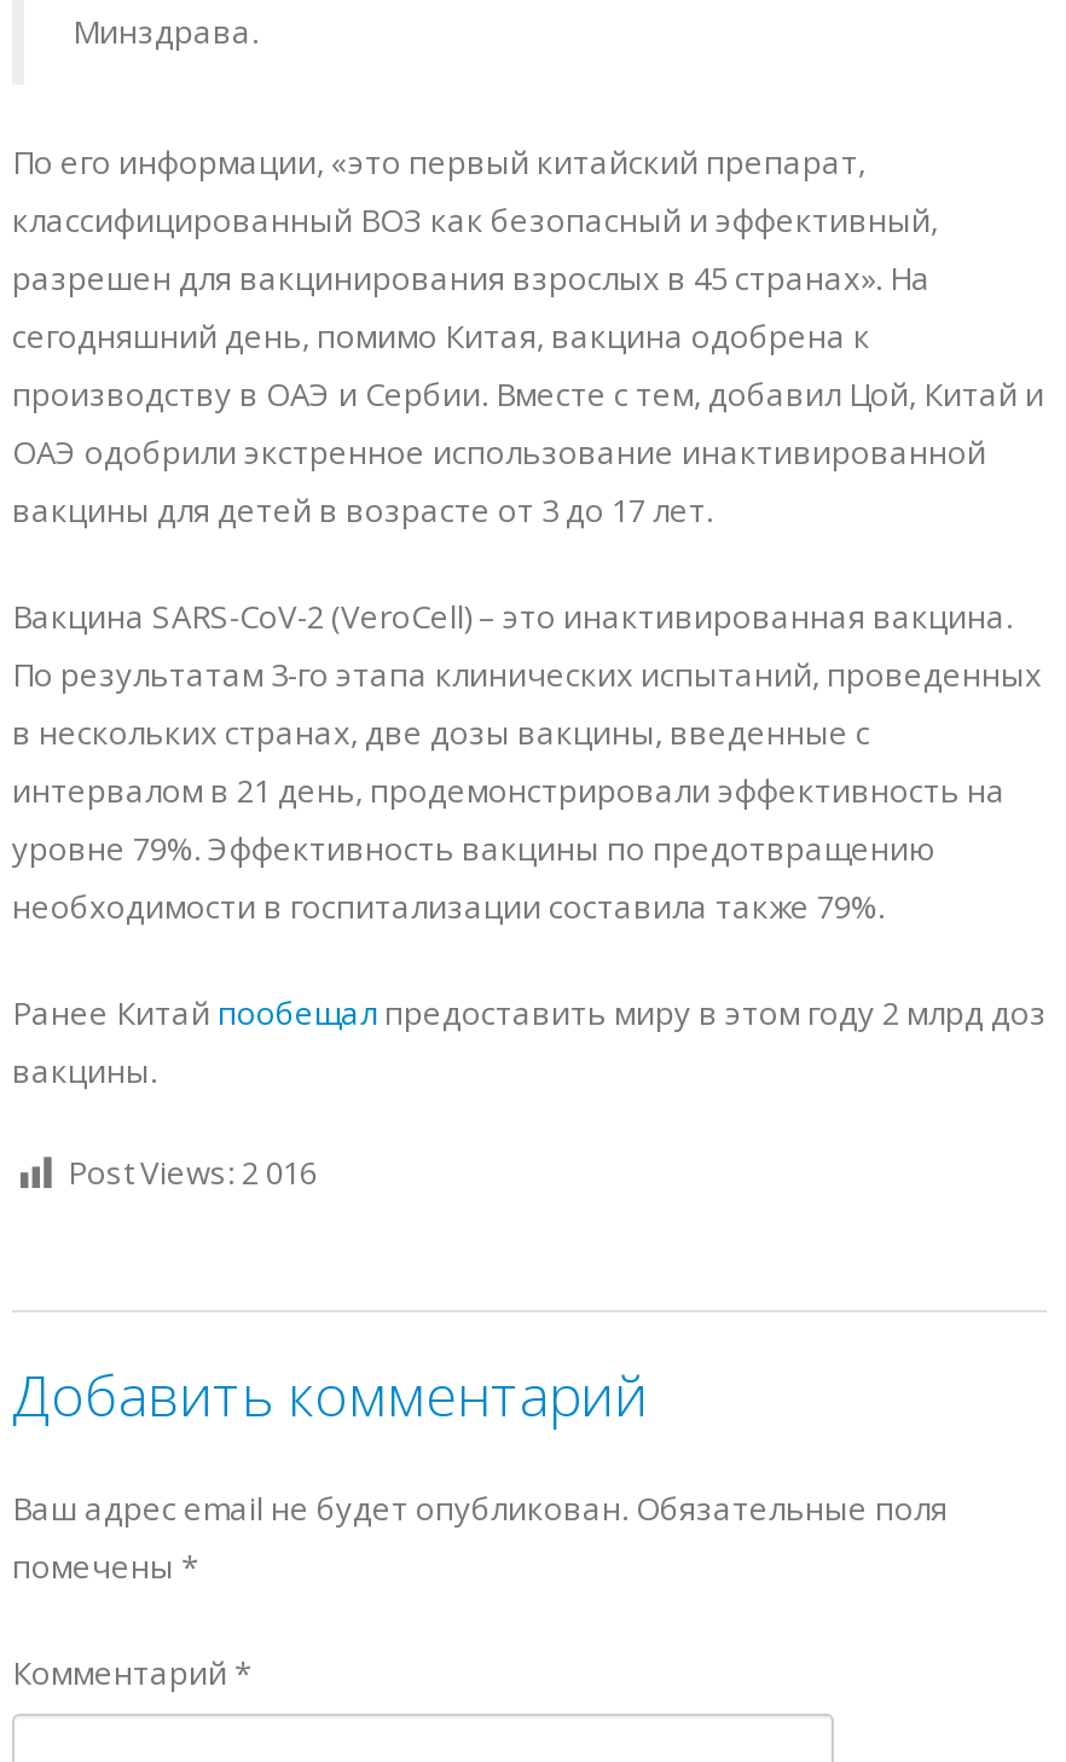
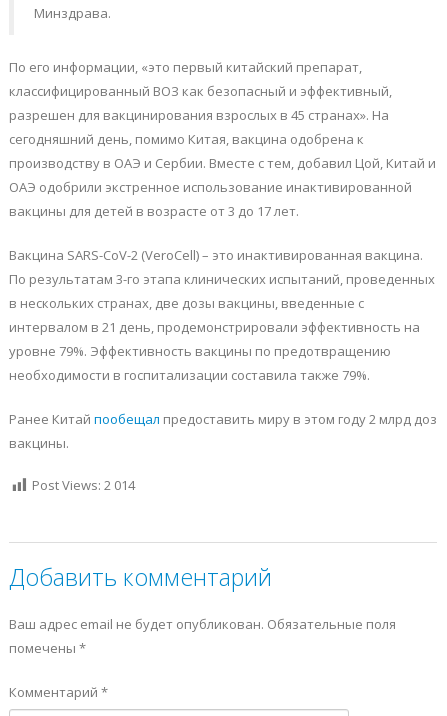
- Post Views: 2 016
+ Post Views: 2 014
